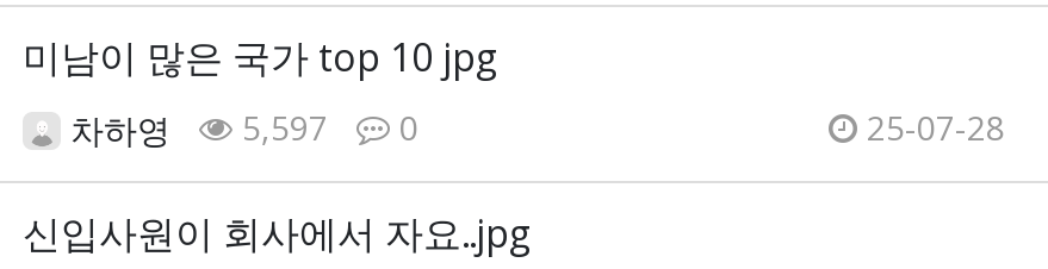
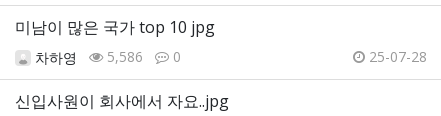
- 차하영 5,597 0
+ 차하영 5,586 0
